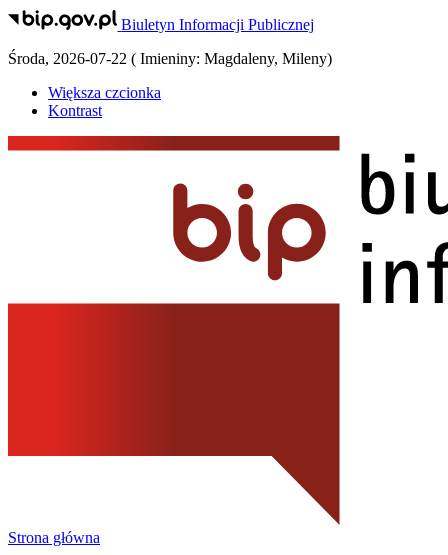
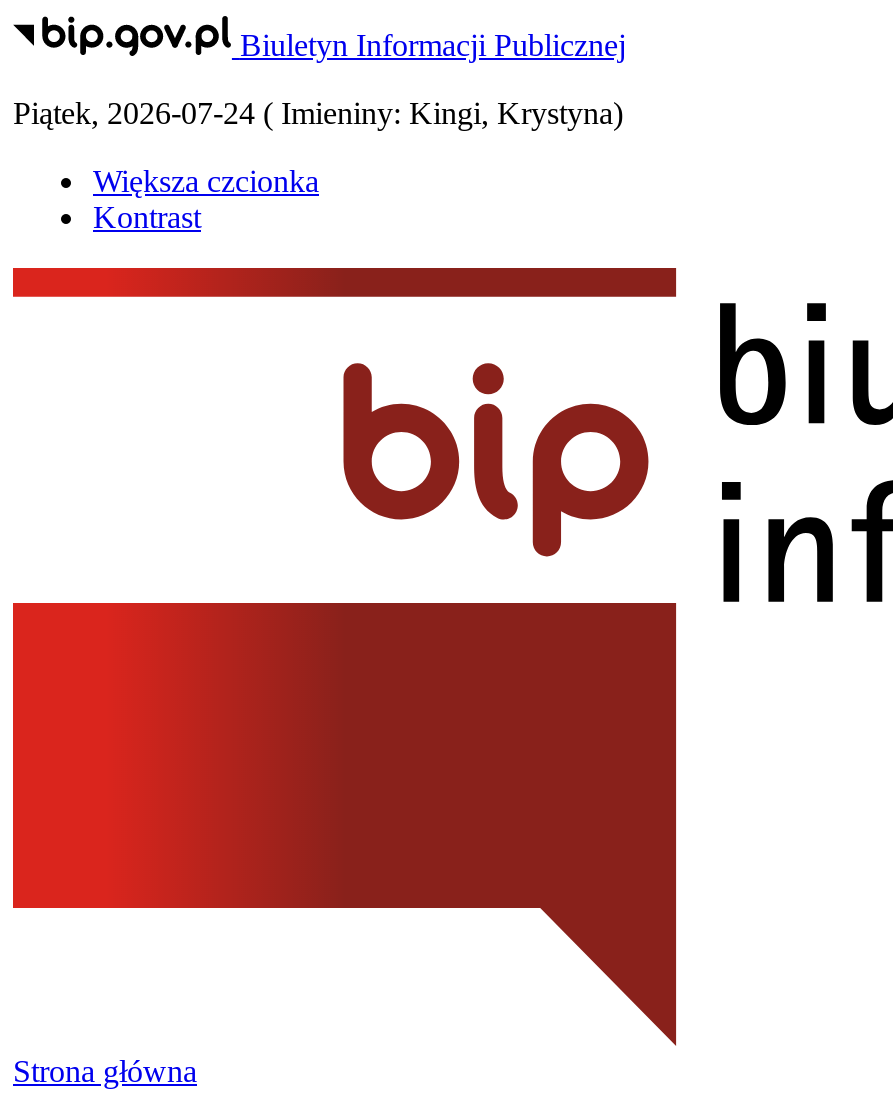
- Środa, 2026-07-22 (Imieniny: Magdaleny, Mileny)
+ Piątek, 2026-07-24 (Imieniny: Kingi, Krystyna)
